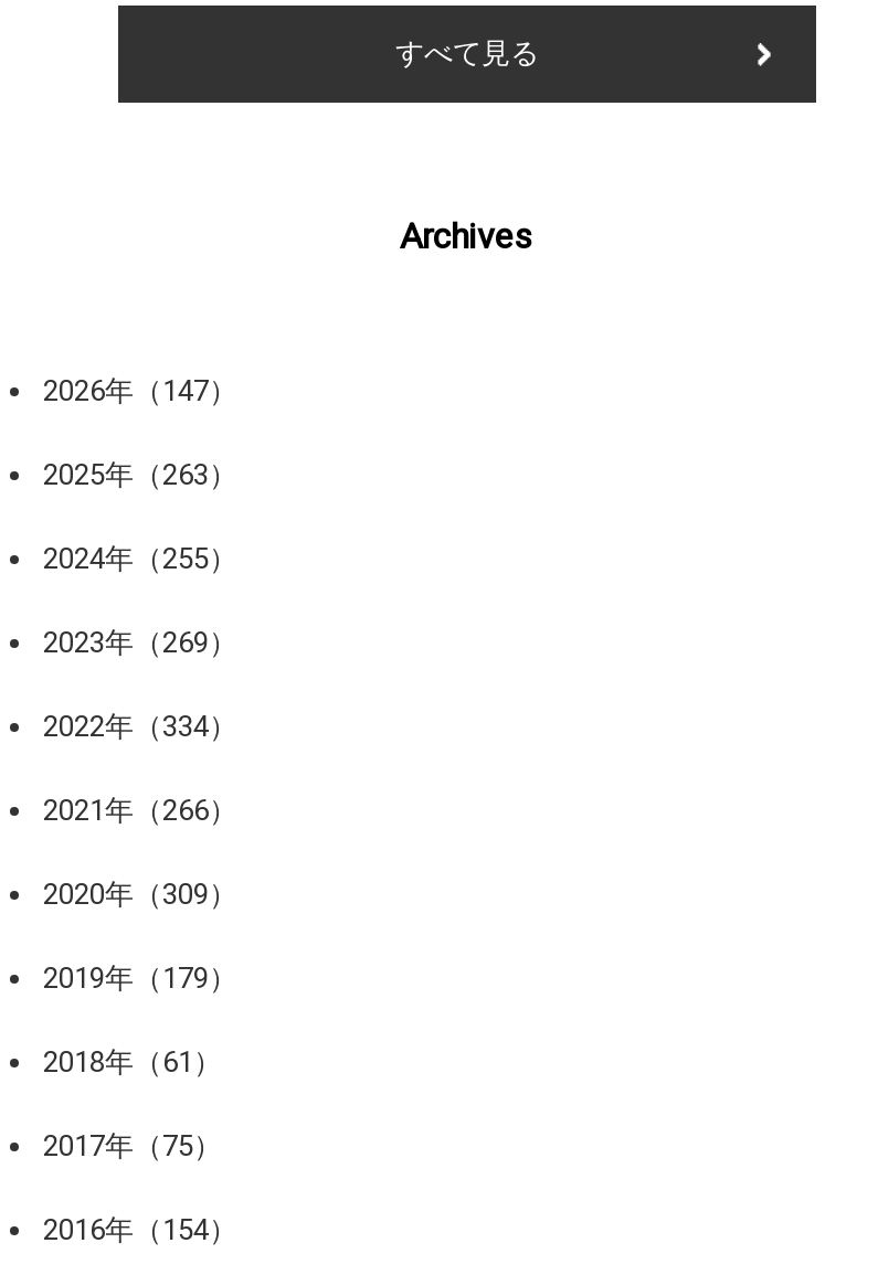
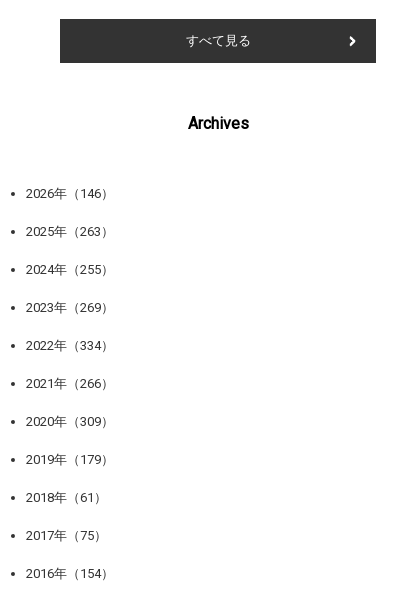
- 2026年（147）
+ 2026年（146）
